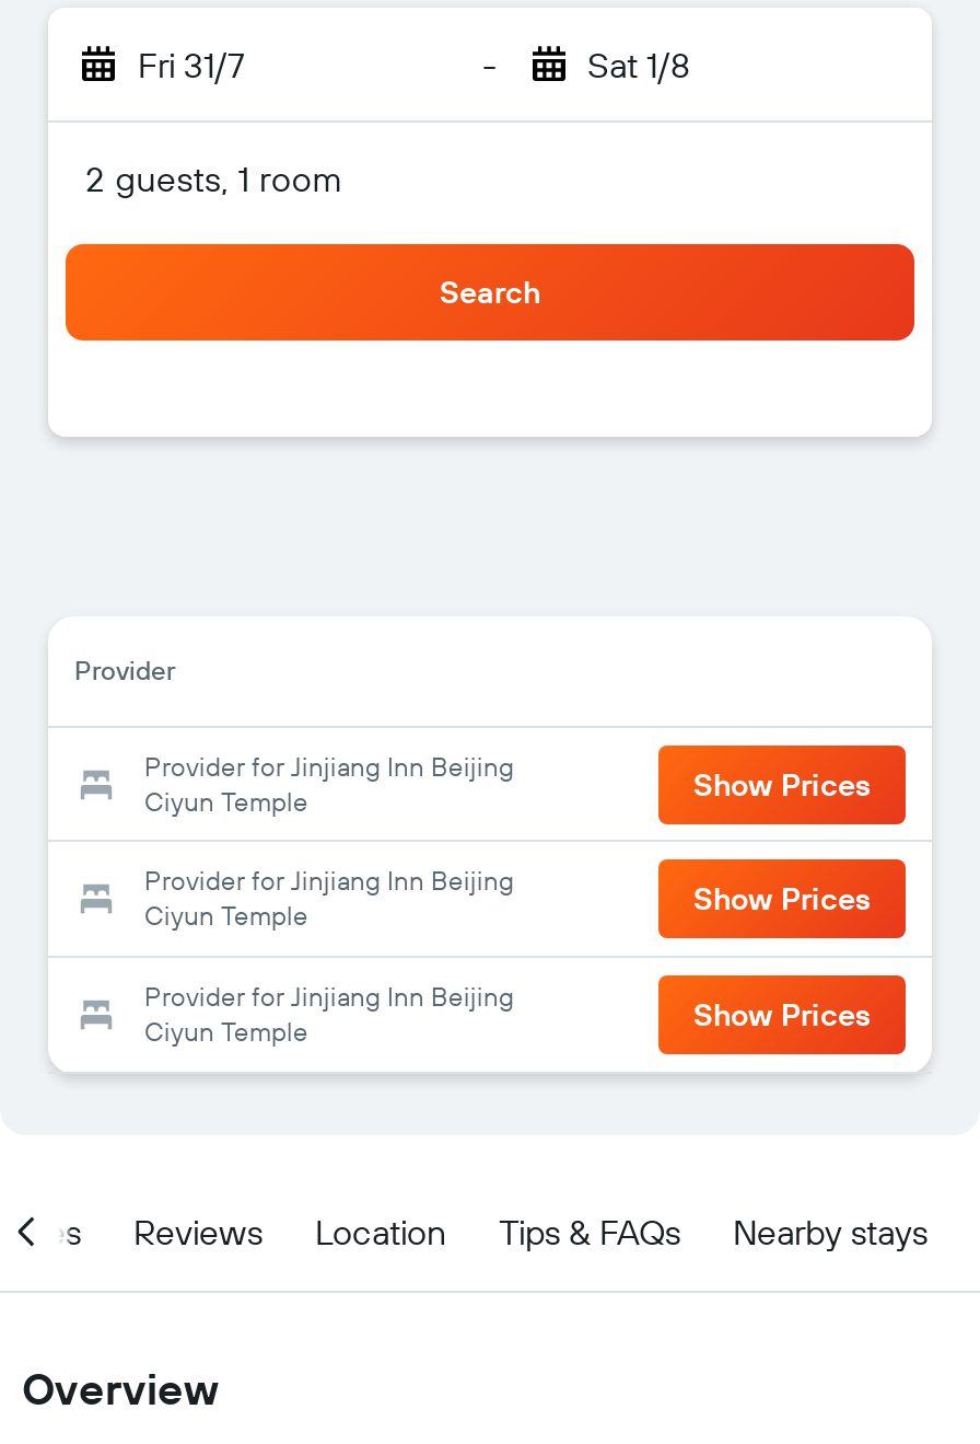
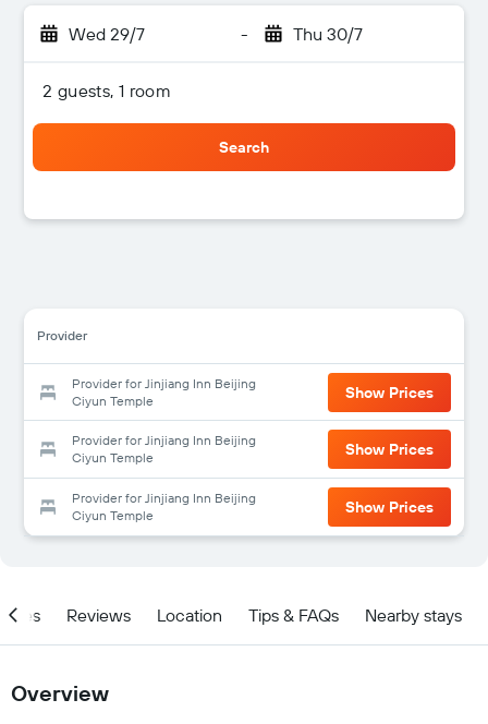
- Fri 31/7
+ Wed 29/7

- Sat 1/8
+ Thu 30/7
